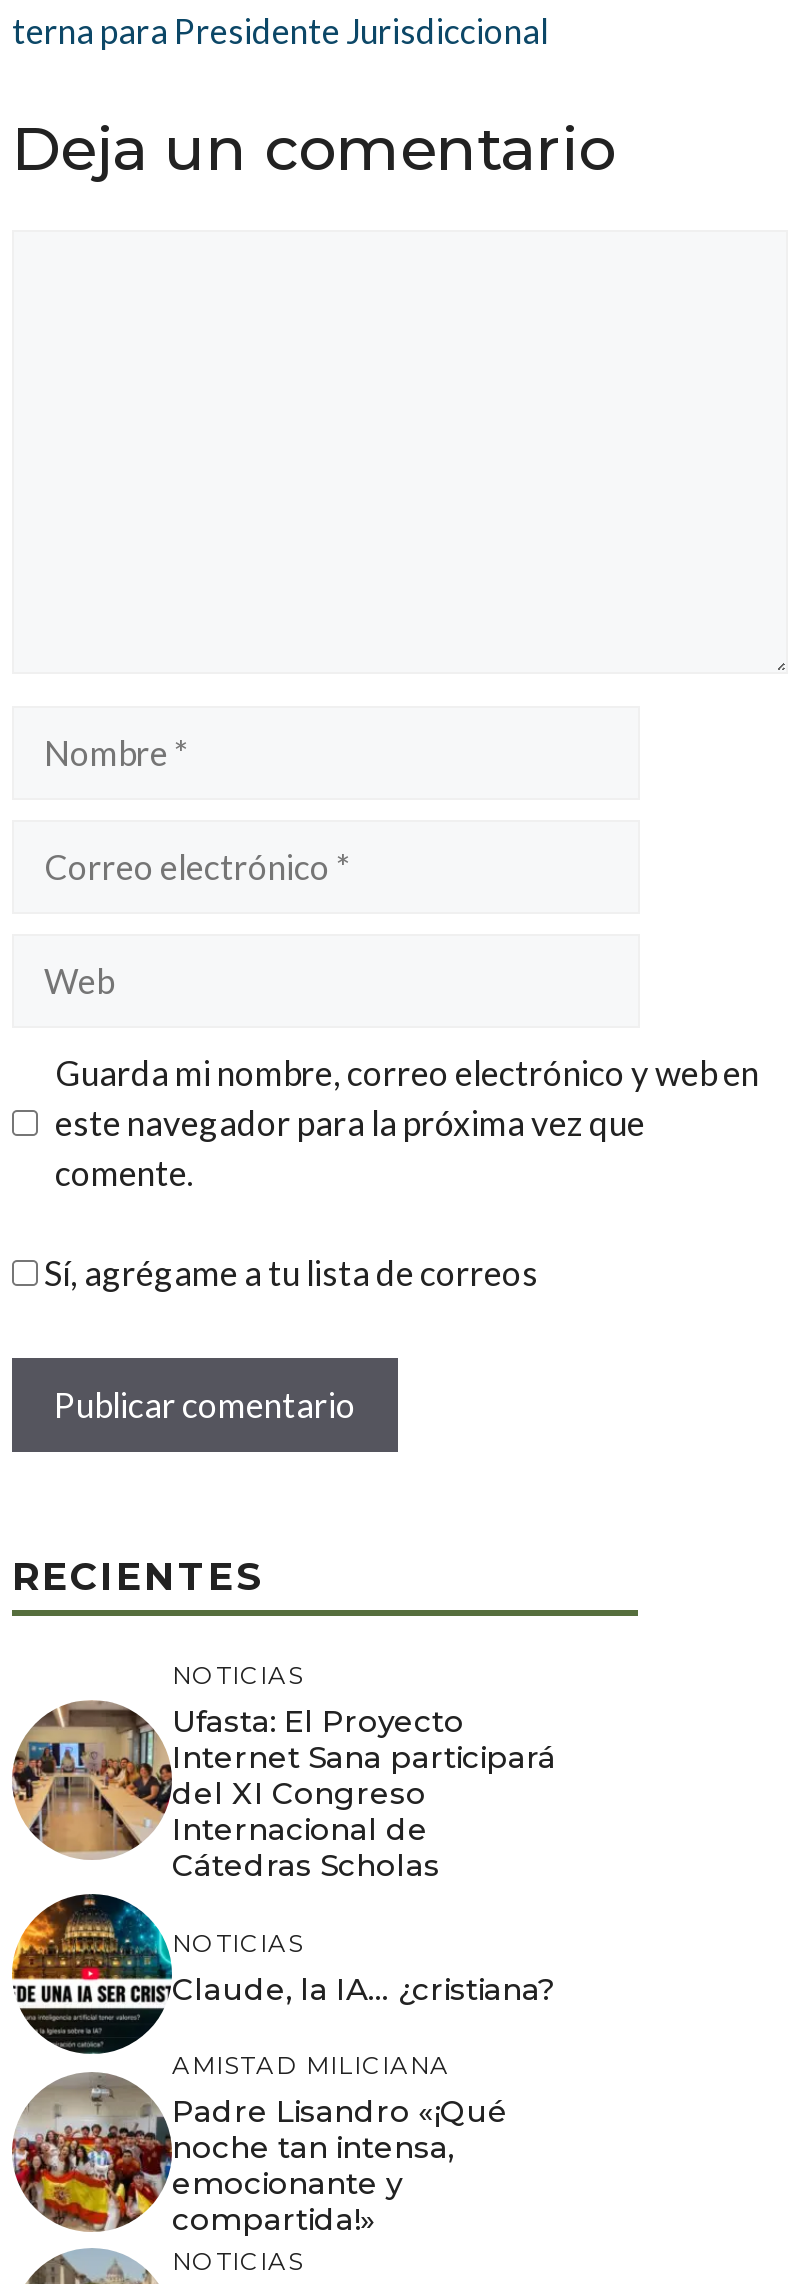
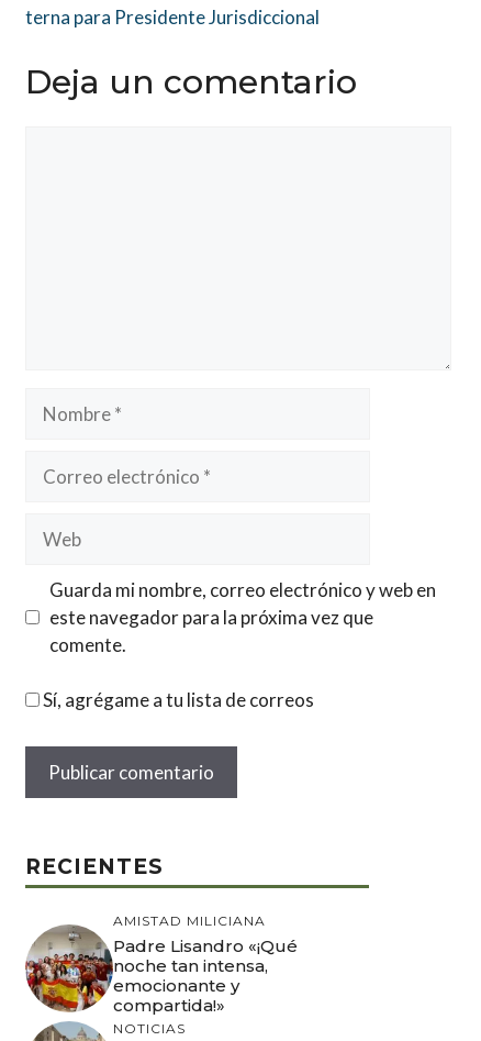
- [image]
- NOTICIAS
- Ufasta: El Proyecto
- Internet Sana participará
- del XI Congreso
- Internacional de
- Cátedras Scholas
- NOTICIAS
- Claude, la IA… ¿cristiana?

- [image]
